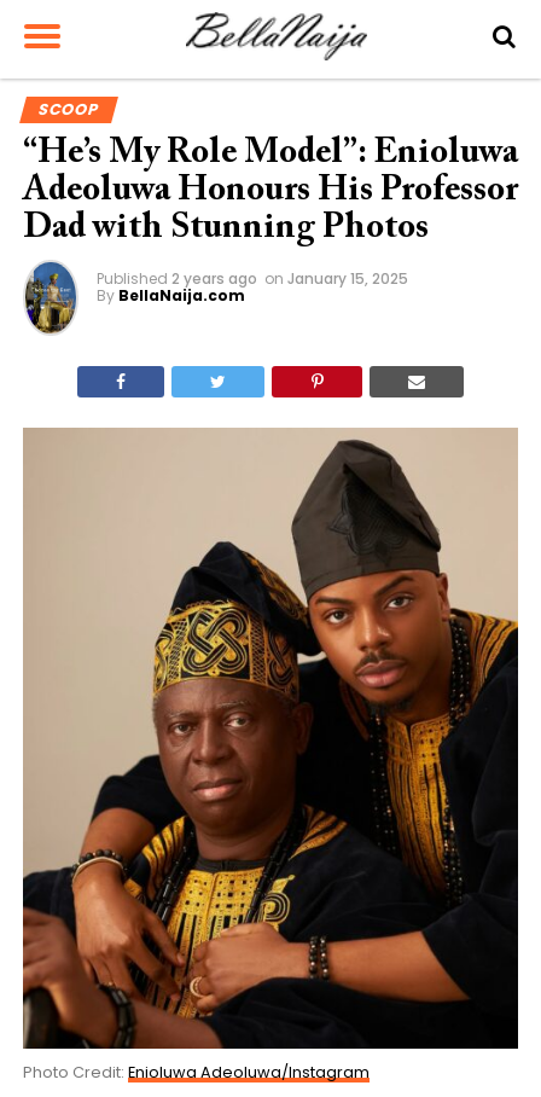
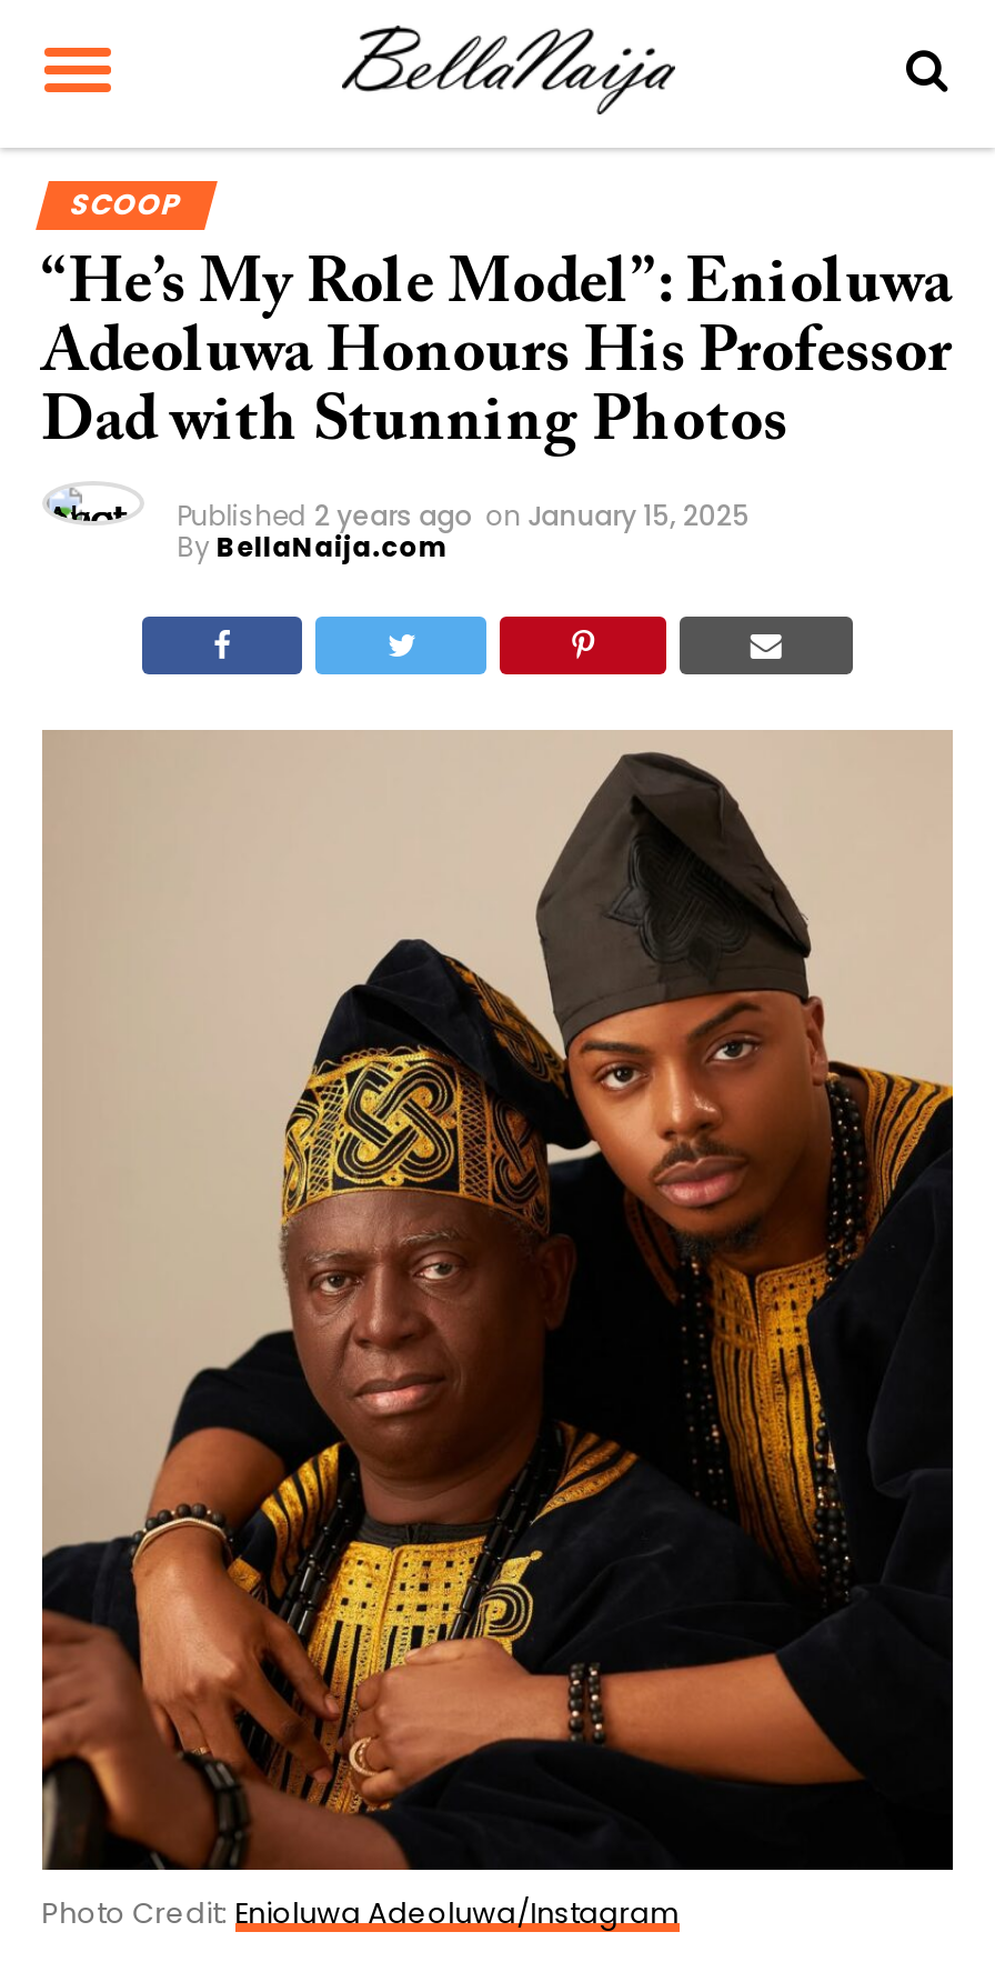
- [image]
+ [image]
